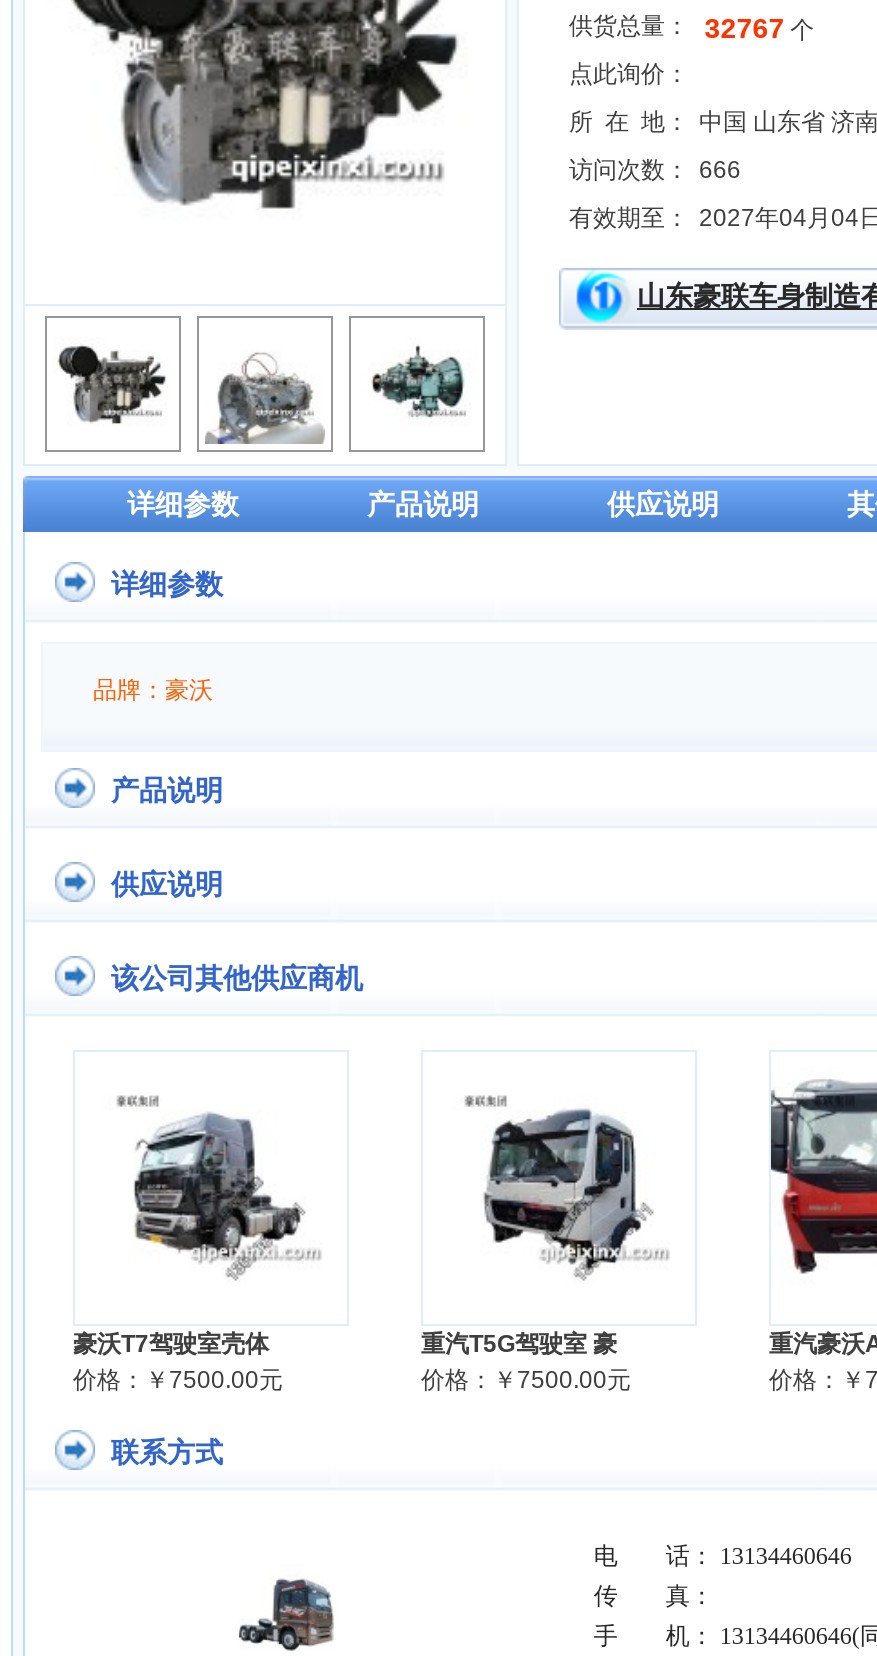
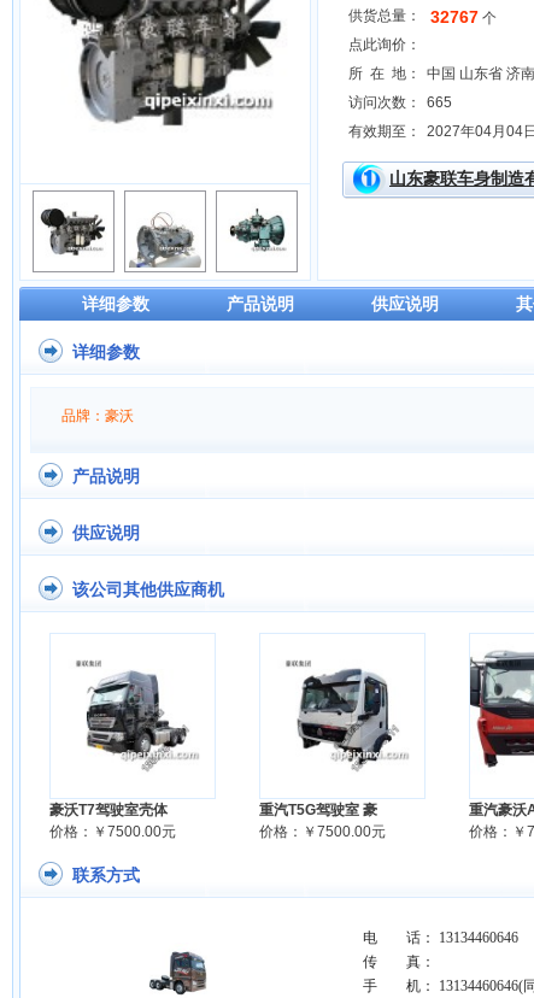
- 访问次数： 666
+ 访问次数： 665
